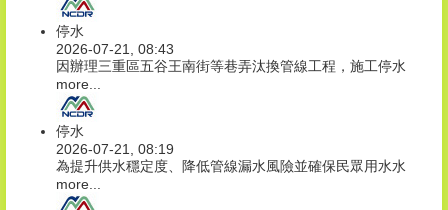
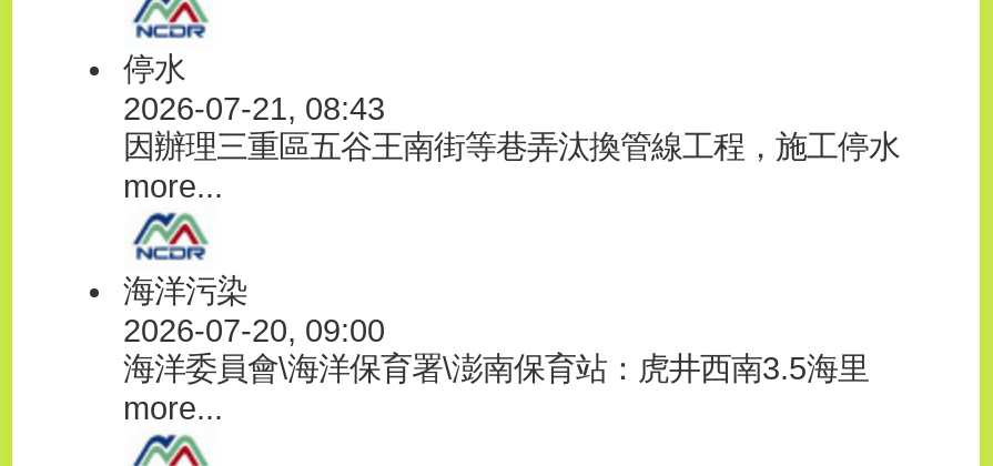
- 停水
- 2026-07-21, 08:19
- 為提升供水穩定度、降低管線漏水風險並確保民眾用水水
+ 海洋污染
+ 2026-07-20, 09:00
+ 海洋委員會\海洋保育署\澎南保育站：虎井西南3.5海里
